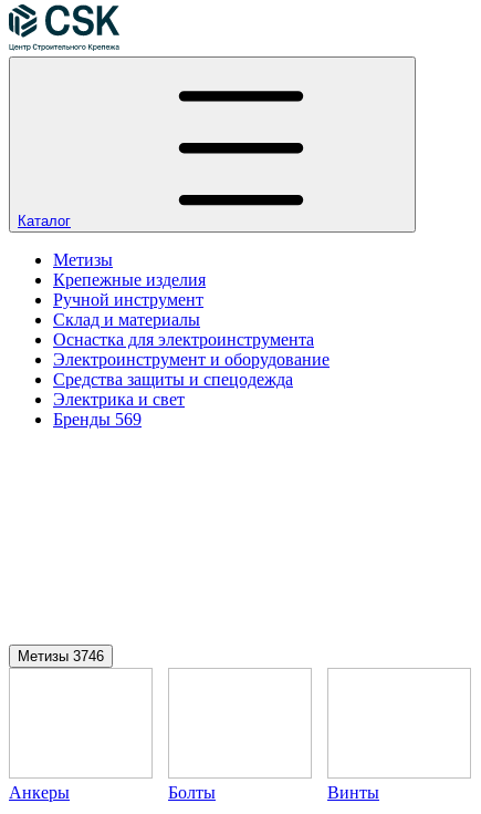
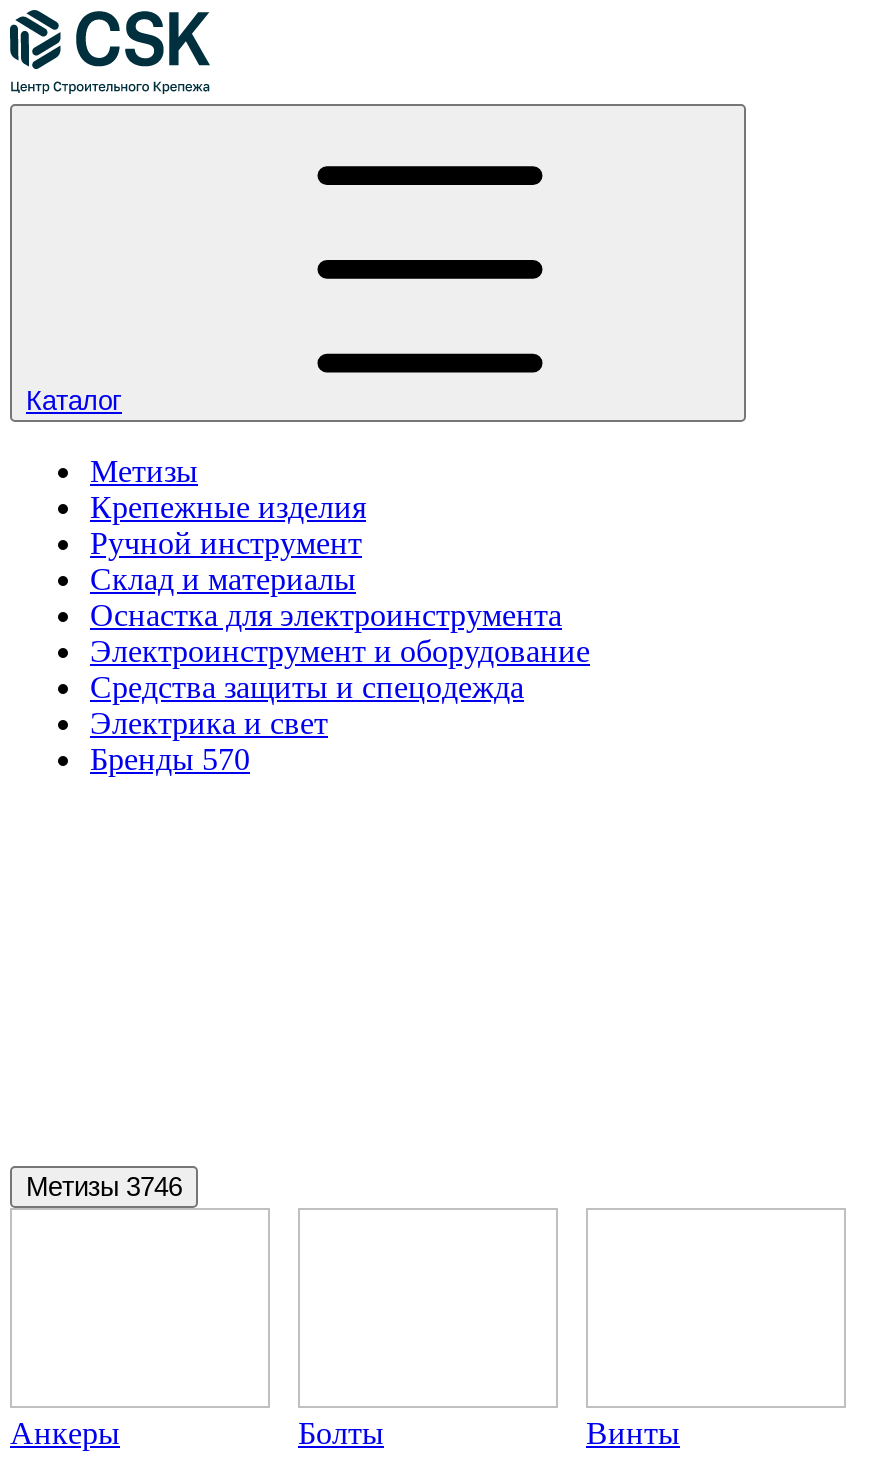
- Бренды 569
+ Бренды 570
